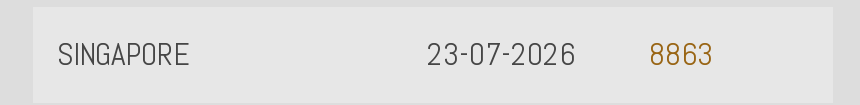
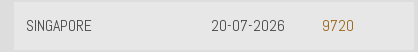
- 23-07-2026
+ 20-07-2026

- 8863
+ 9720
